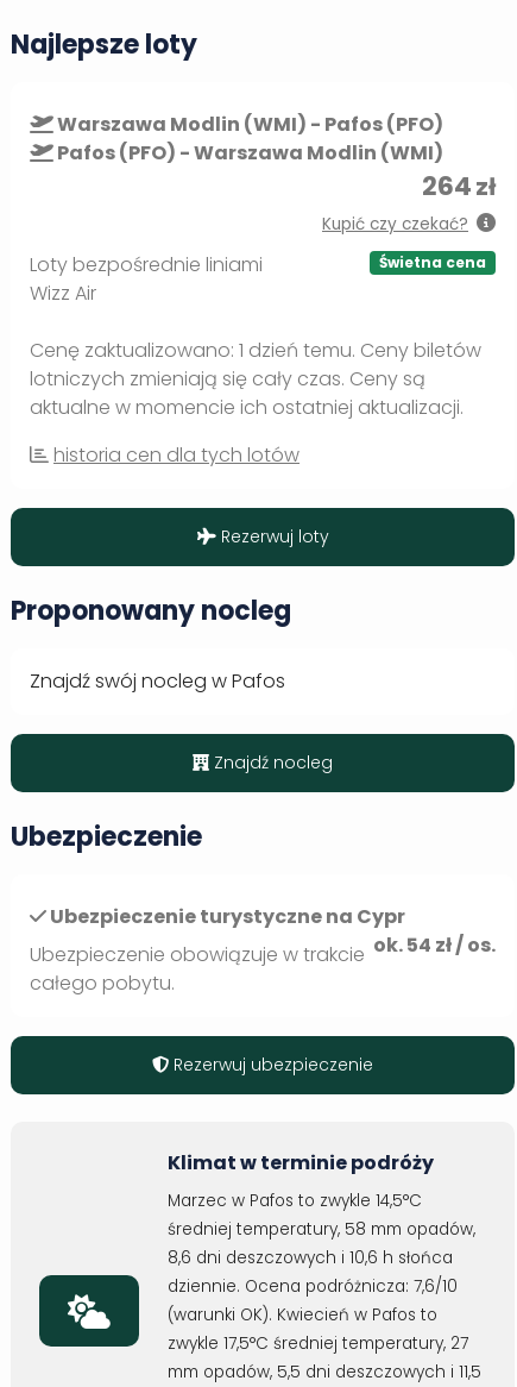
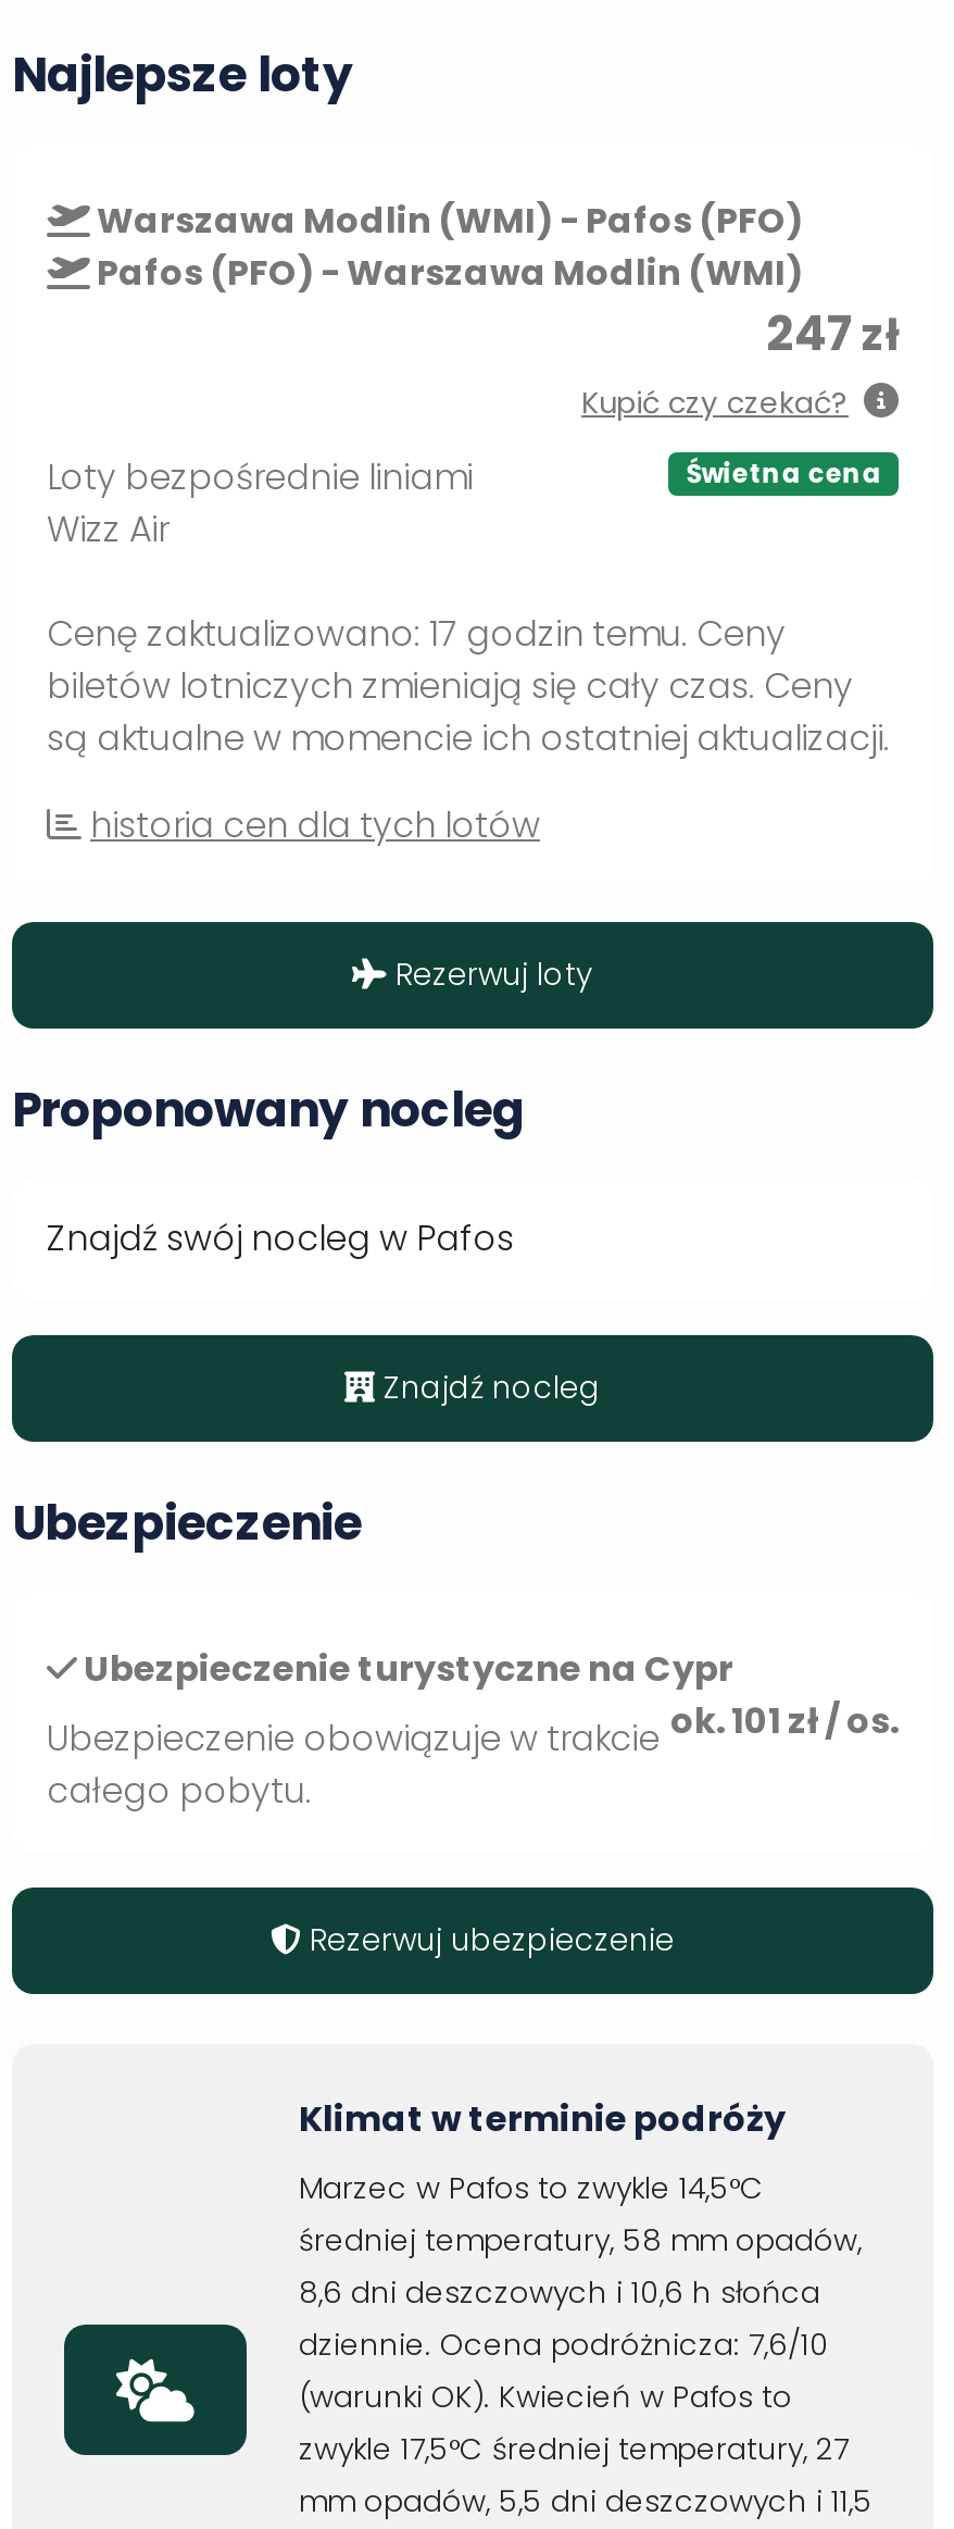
- 264 zł
+ 247 zł

- Cenę zaktualizowano: 1 dzień temu. Ceny biletów
- lotniczych zmieniają się cały czas. Ceny są
- aktualne w momencie ich ostatniej aktualizacji.
+ Cenę zaktualizowano: 17 godzin temu. Ceny
+ biletów lotniczych zmieniają się cały czas. Ceny
+ są aktualne w momencie ich ostatniej aktualizacji.

- Ubezpieczenie obowiązuje w trakcie ok.54 zł / os.
+ Ubezpieczenie obowiązuje w trakcie ok.101 zł / os.
